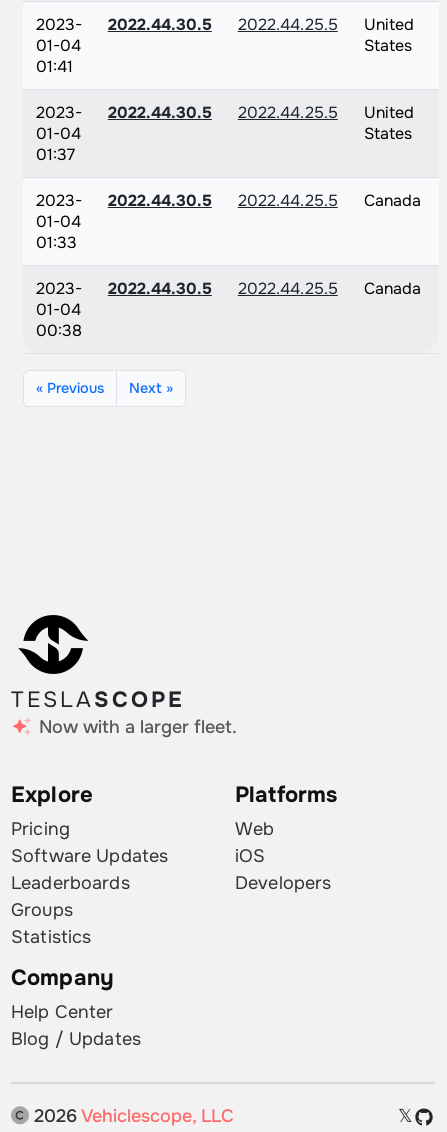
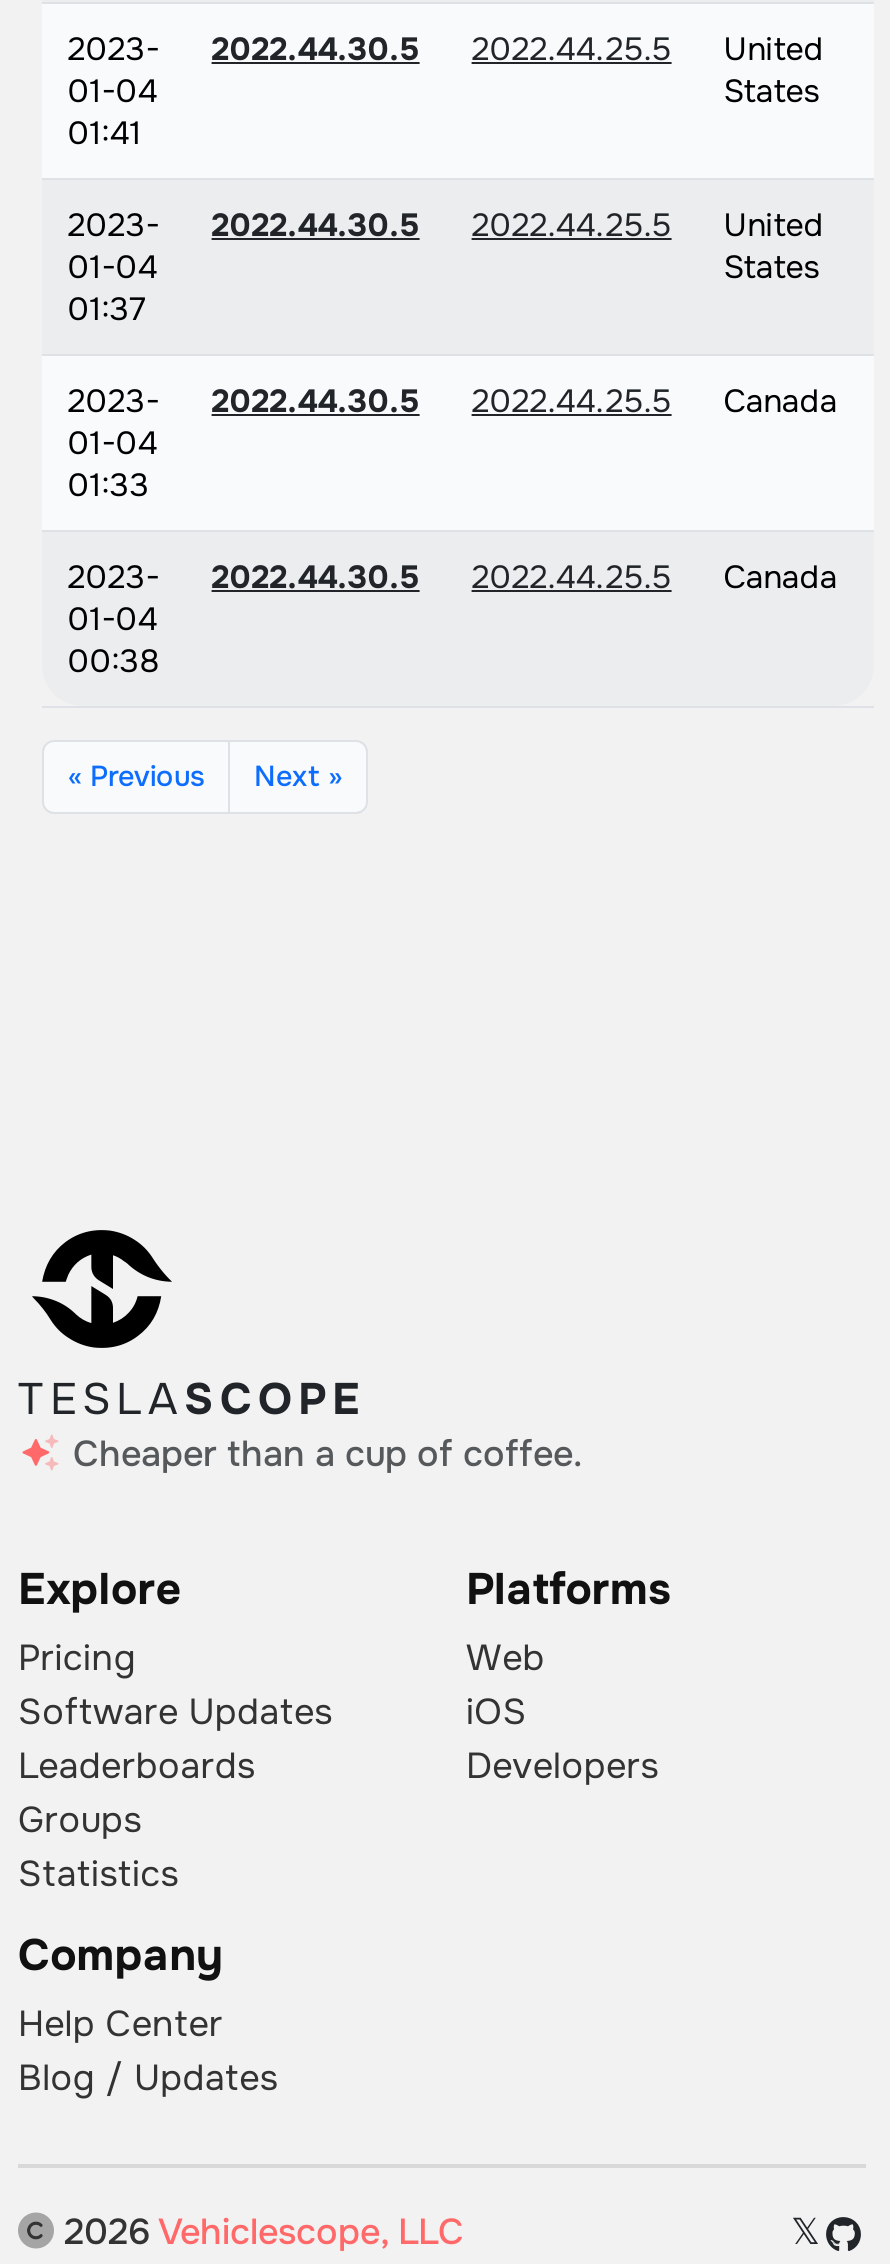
- Now with a larger fleet.
+ Cheaper than a cup of coffee.
